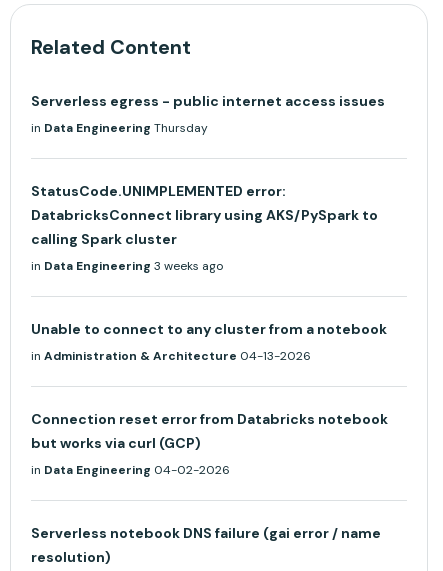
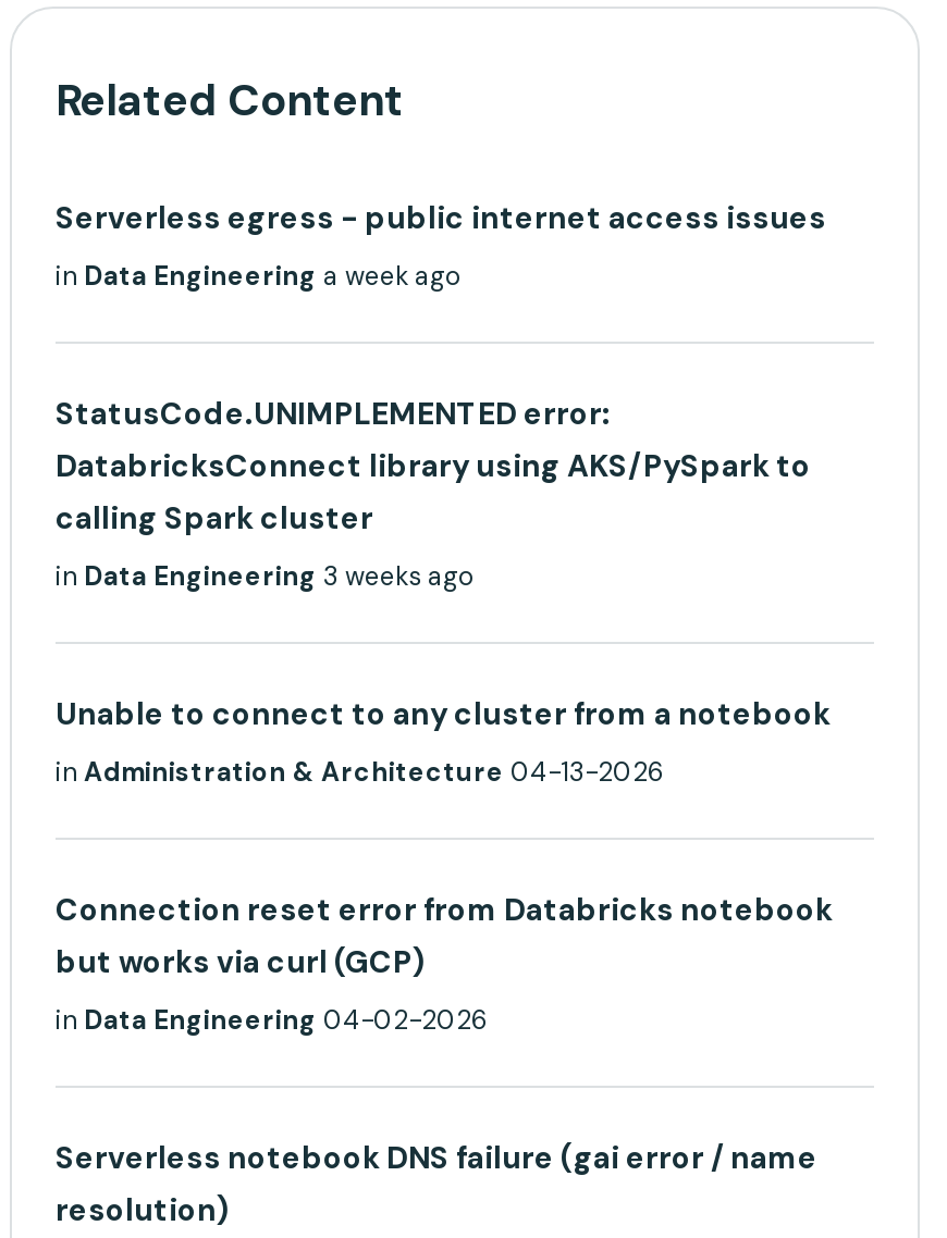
- in Data Engineering Thursday
+ in Data Engineering a week ago
